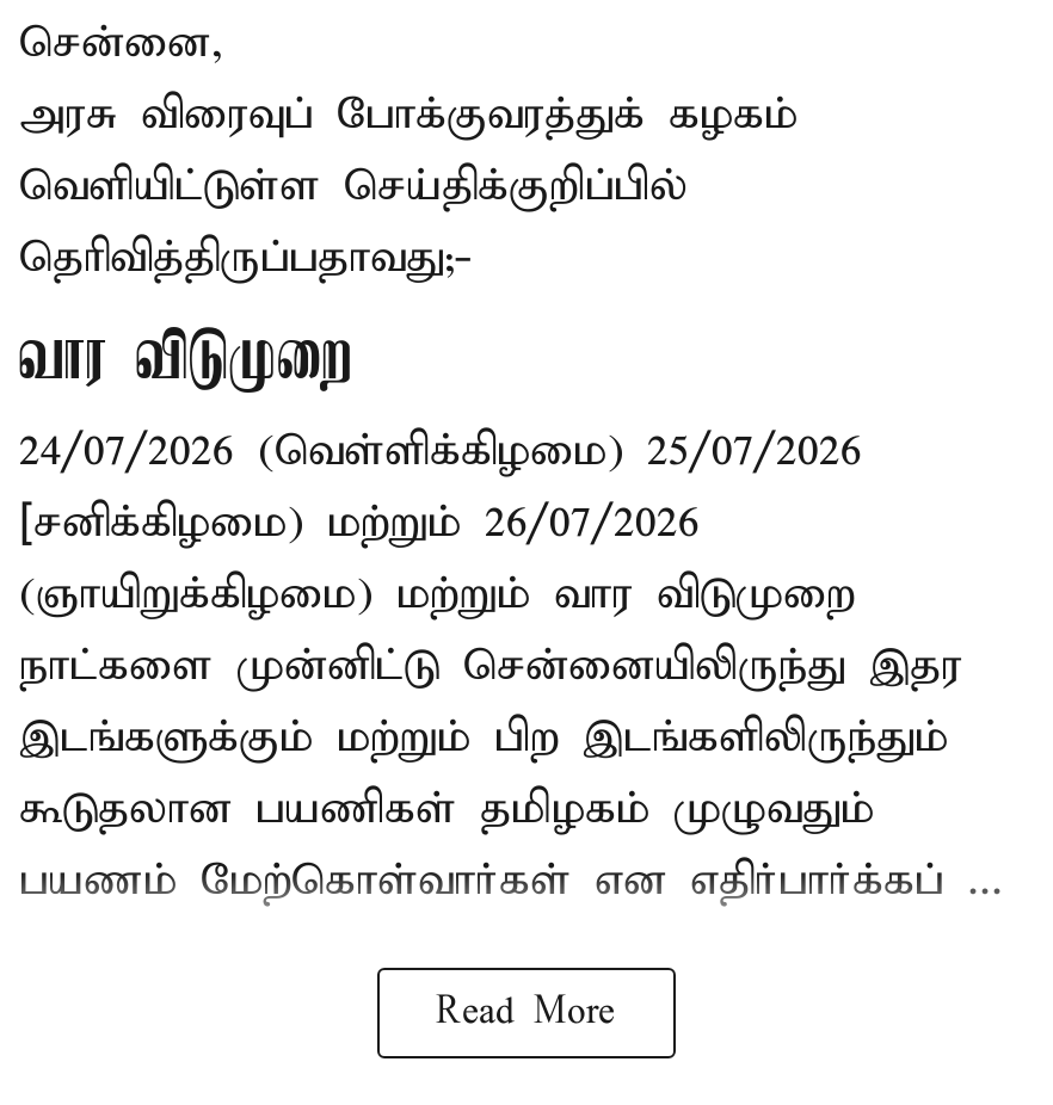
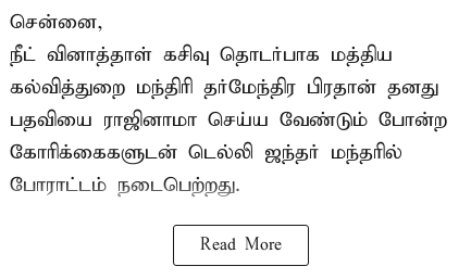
- அரசு விரைவுப் போக்குவரத்துக் கழகம்
- வெளியிட்டுள்ள செய்திக்குறிப்பில்
- தெரிவித்திருப்பதாவது;-
- வார விடுமுறை
- 24/07/2026 (வெள்ளிக்கிழமை) 25/07/2026
- [சனிக்கிழமை) மற்றும் 26/07/2026
- (ஞாயிறுக்கிழமை) மற்றும் வார விடுமுறை
- நாட்களை முன்னிட்டு சென்னையிலிருந்து இதர
- இடங்களுக்கும் மற்றும் பிற இடங்களிலிருந்தும்
- கூடுதலான பயணிகள் தமிழகம் முழுவதும்
- பயணம் மேற்கொள்வார்கள் என எதிர்பார்க்கப் ...
+ நீட் வினாத்தாள் கசிவு தொடர்பாக மத்திய
+ கல்வித்துறை மந்திரி தர்மேந்திர பிரதான் தனது
+ பதவியை ராஜினாமா செய்ய வேண்டும் போன்ற
+ கோரிக்கைகளுடன் டெல்லி ஜந்தர் மந்தரில்
+ போராட்டம் நடைபெற்றது.
